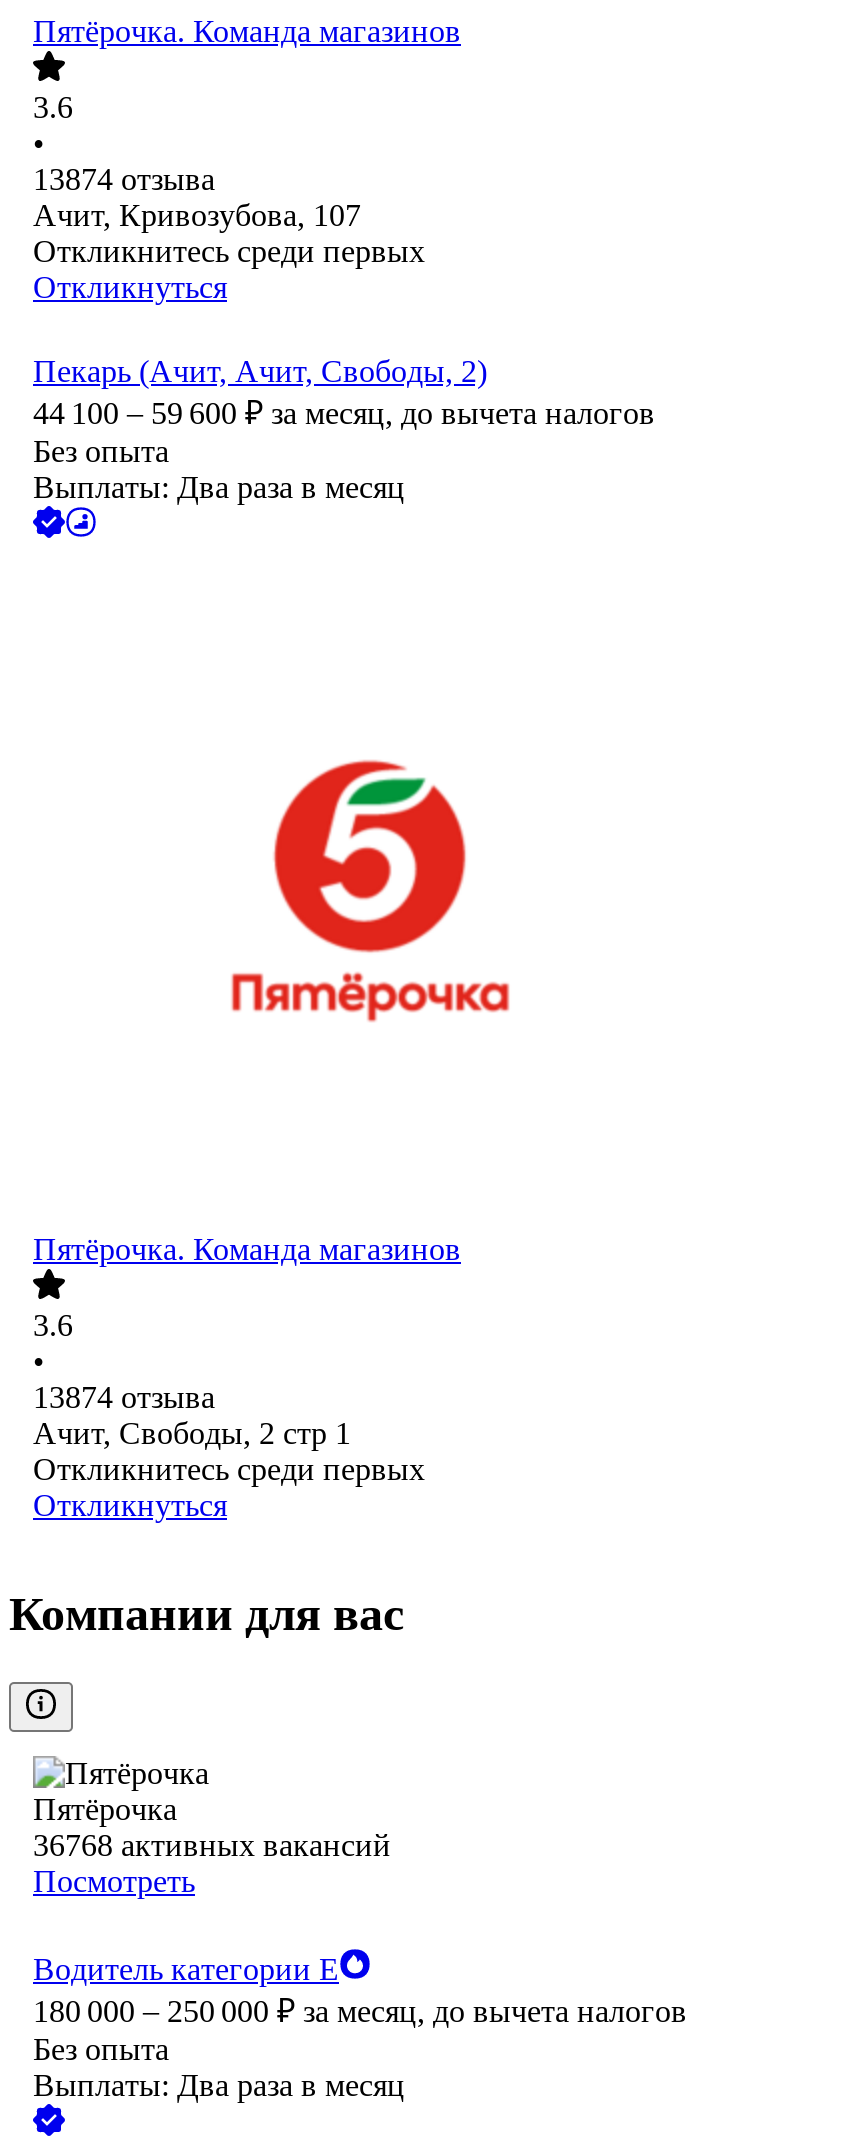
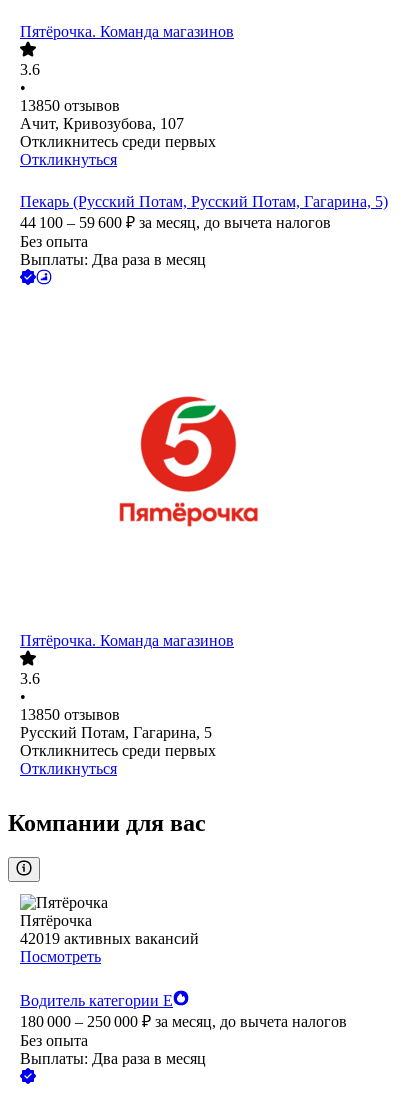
- 13874 отзыва
+ 13850 отзывов

- Пекарь (Ачит, Ачит, Свободы, 2)
+ Пекарь (Русский Потам, Русский Потам, Гагарина, 5)

- 13874 отзыва
- Ачит, Свободы, 2 стр 1
+ 13850 отзывов
+ Русский Потам, Гагарина, 5

- 36768 активных вакансий
+ 42019 активных вакансий
